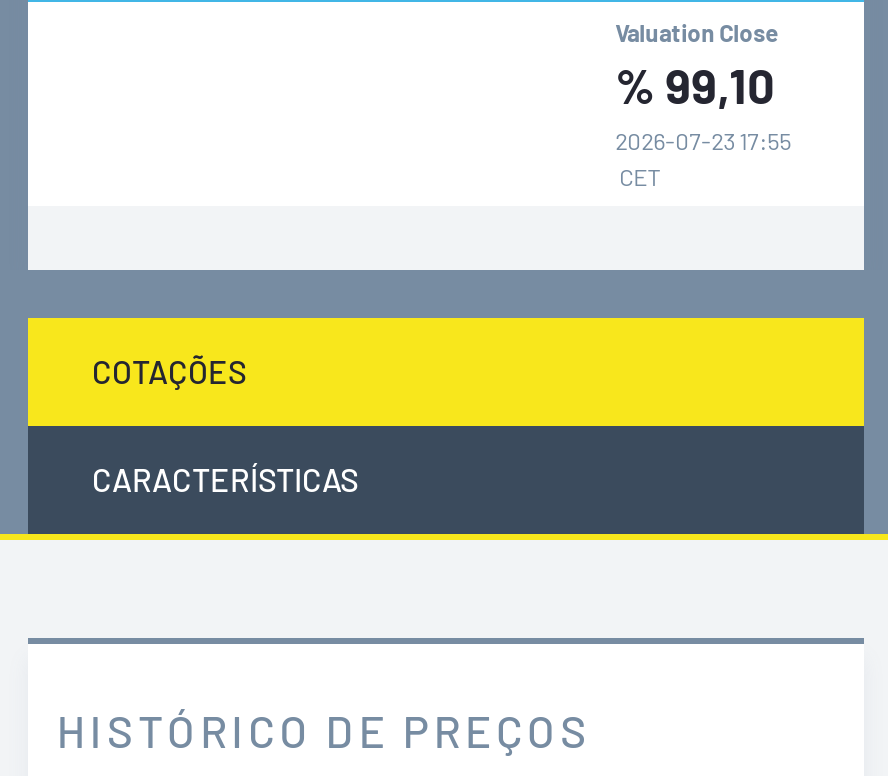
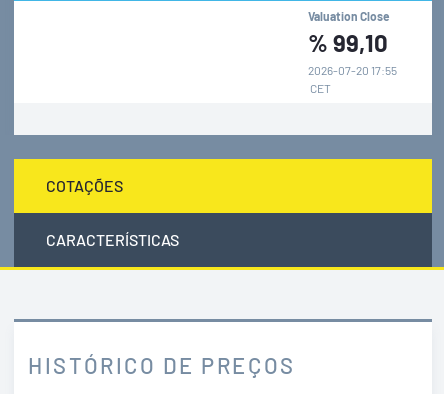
- 2026-07-23 17:55
+ 2026-07-20 17:55
